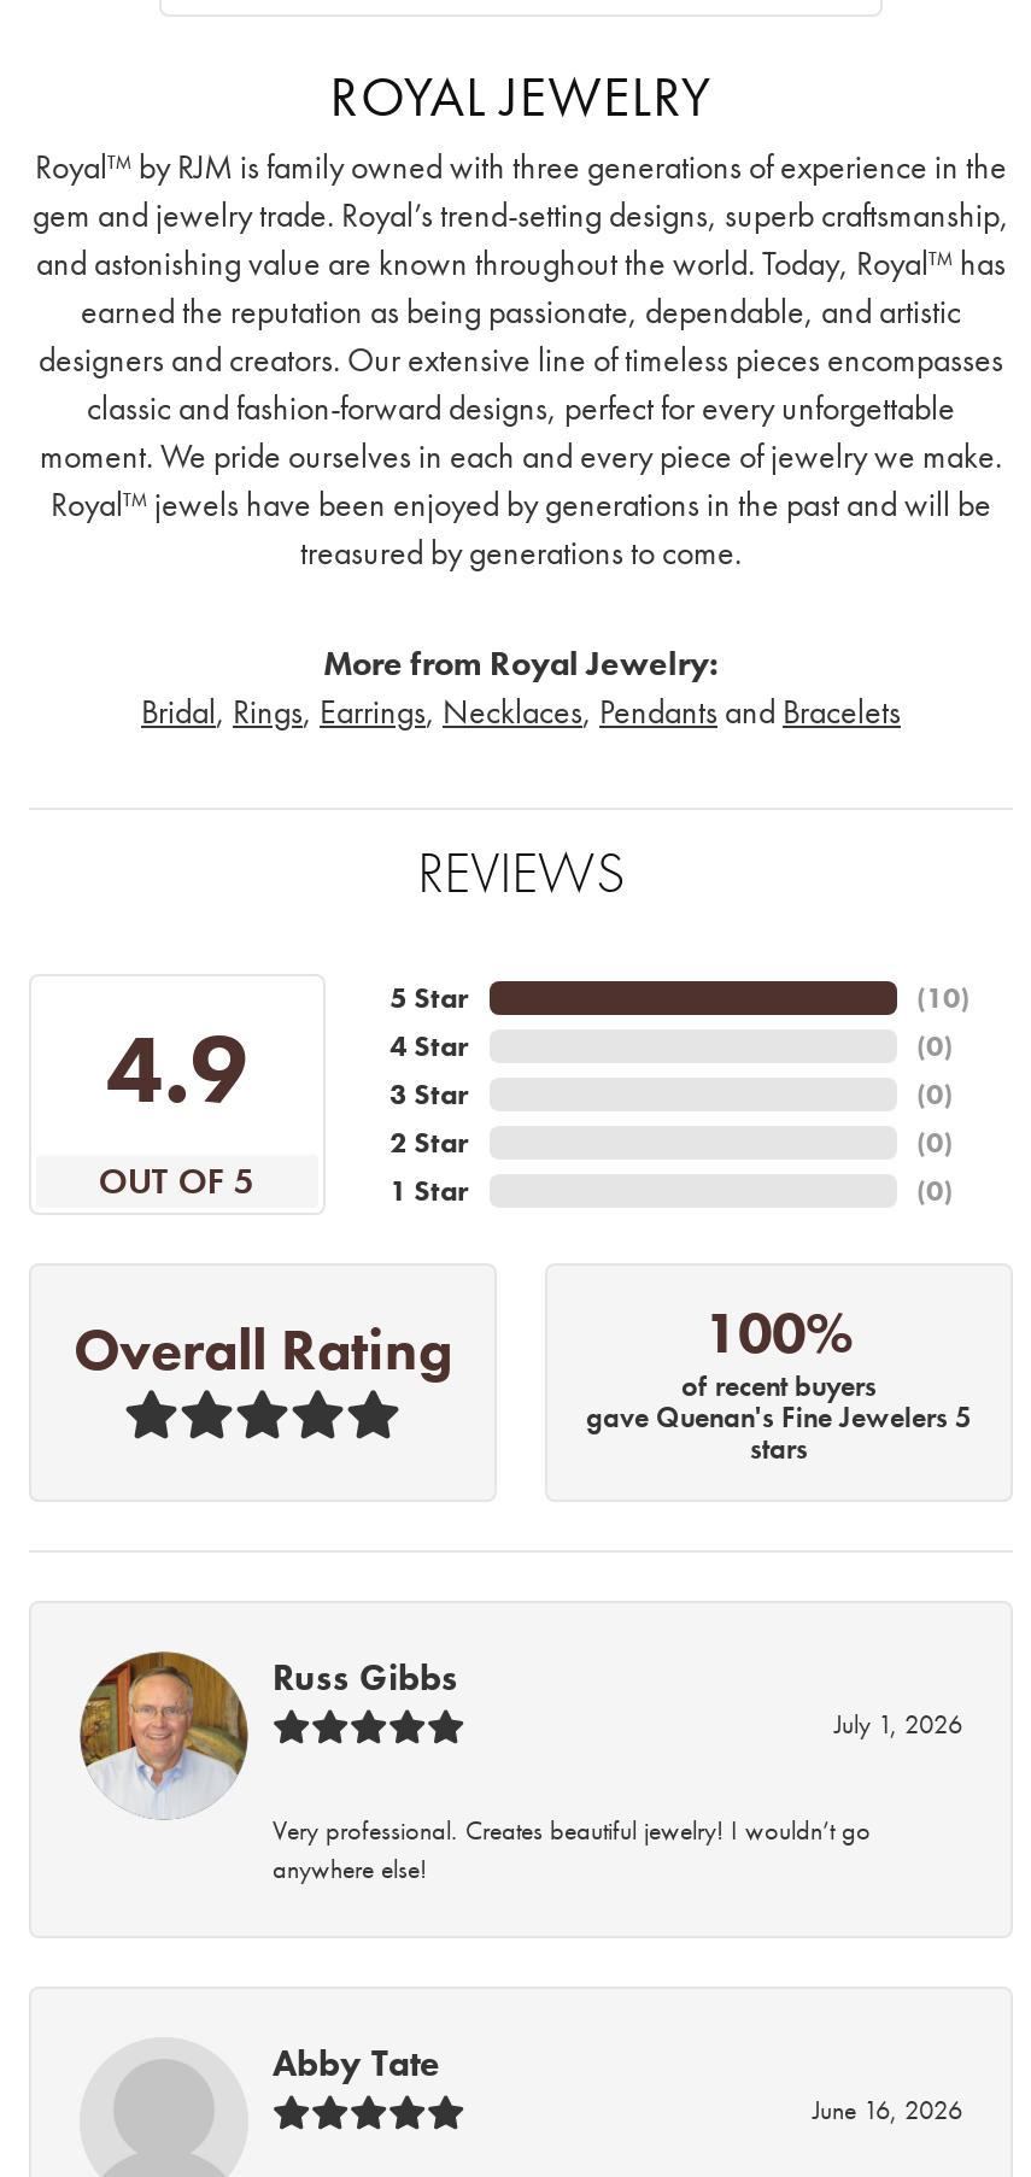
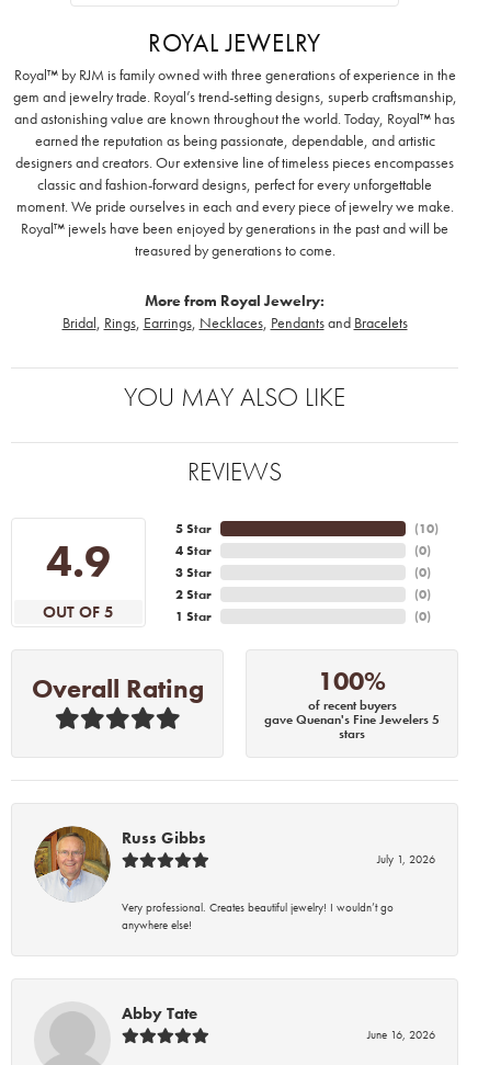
+ YOU MAY ALSO LIKE
